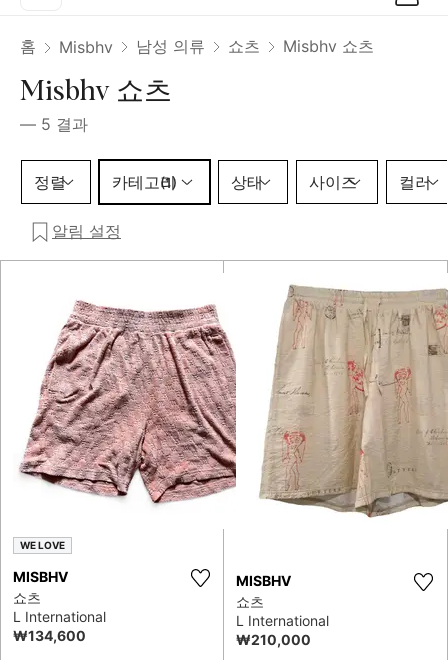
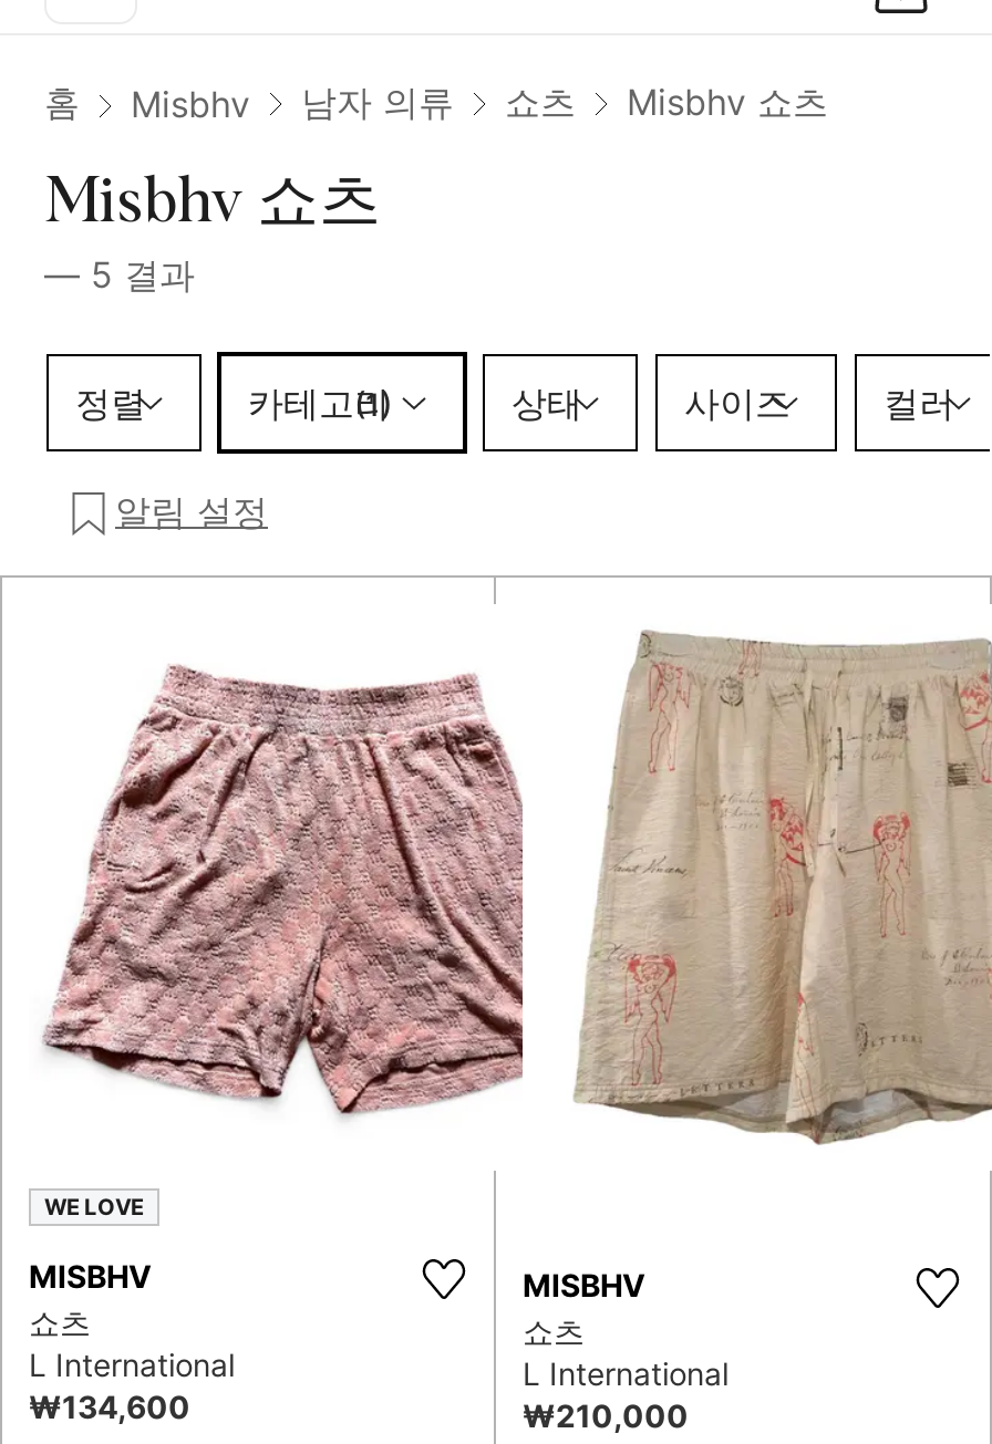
- 남성 의류
+ 남자 의류
